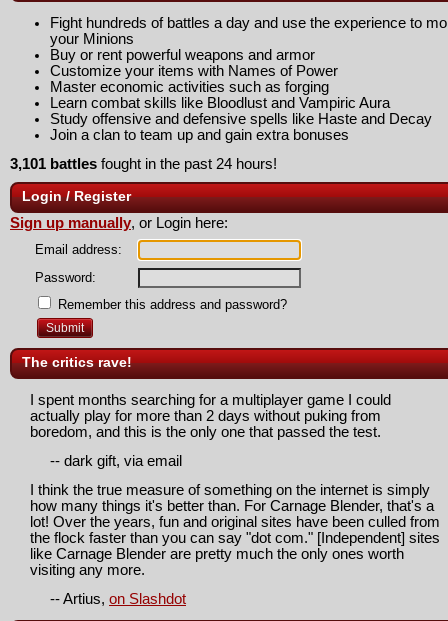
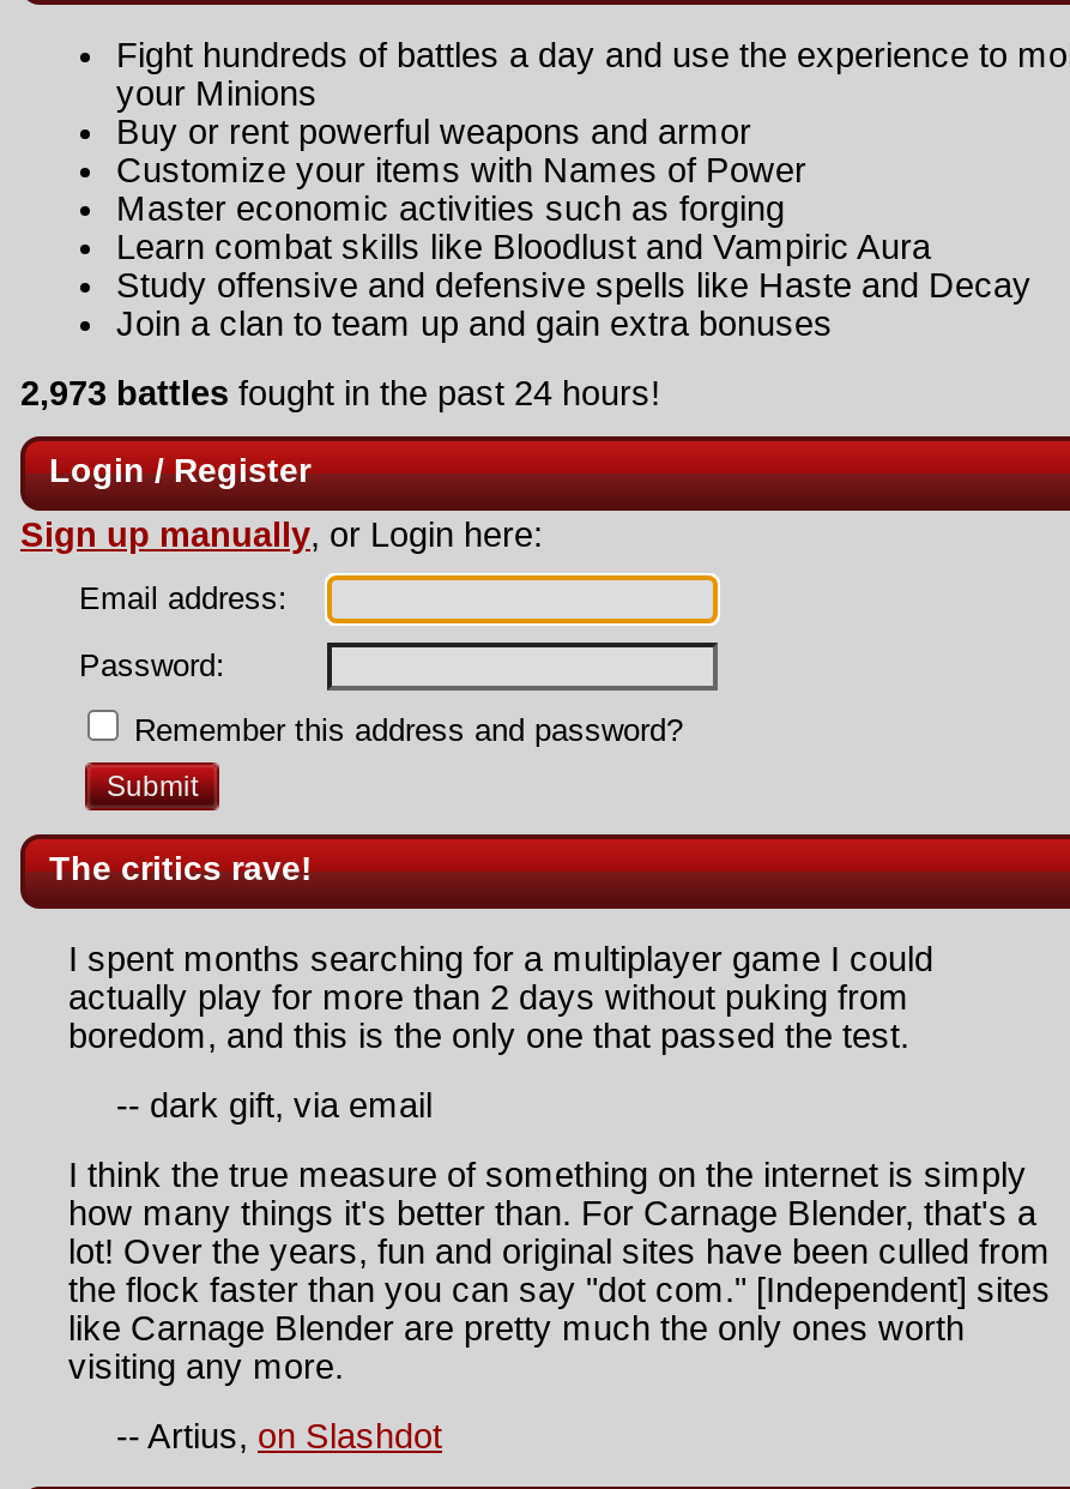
- 3,101 battles fought in the past 24 hours!
+ 2,973 battles fought in the past 24 hours!
